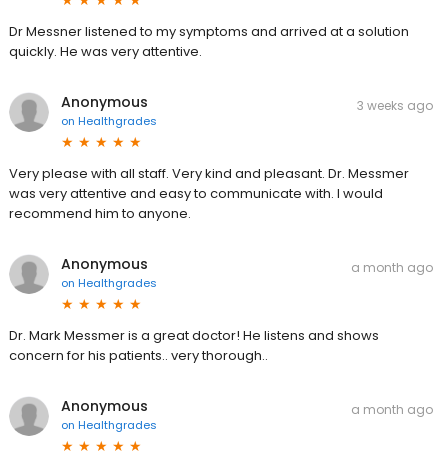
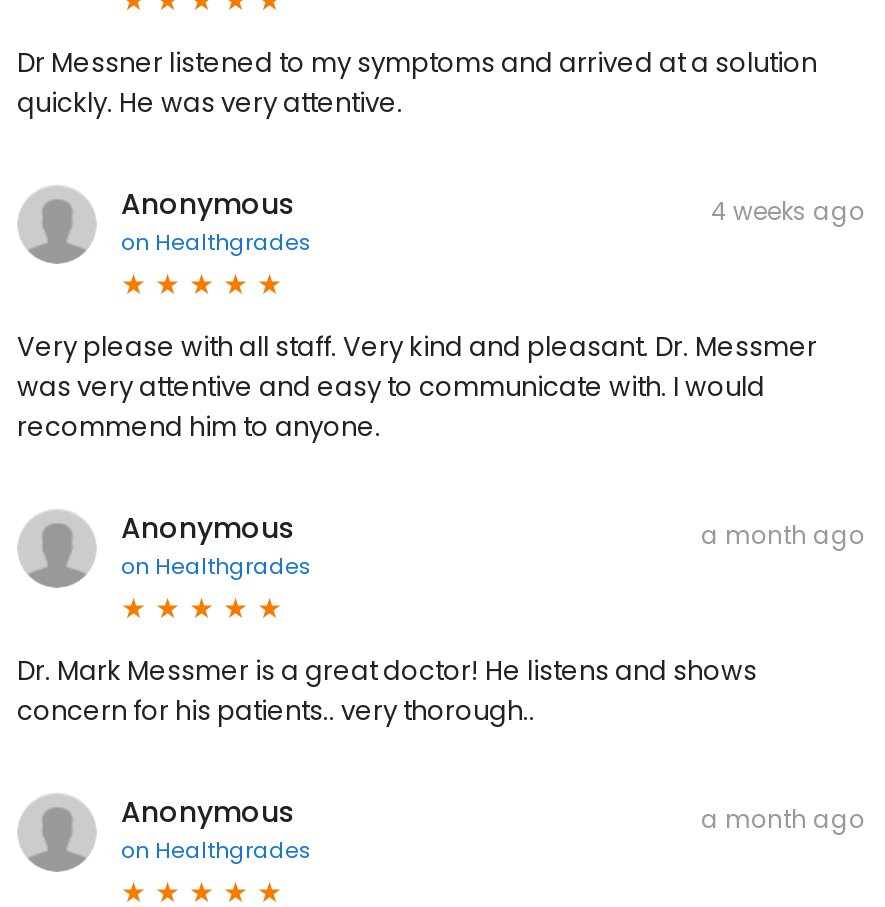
- 3 weeks ago
+ 4 weeks ago
